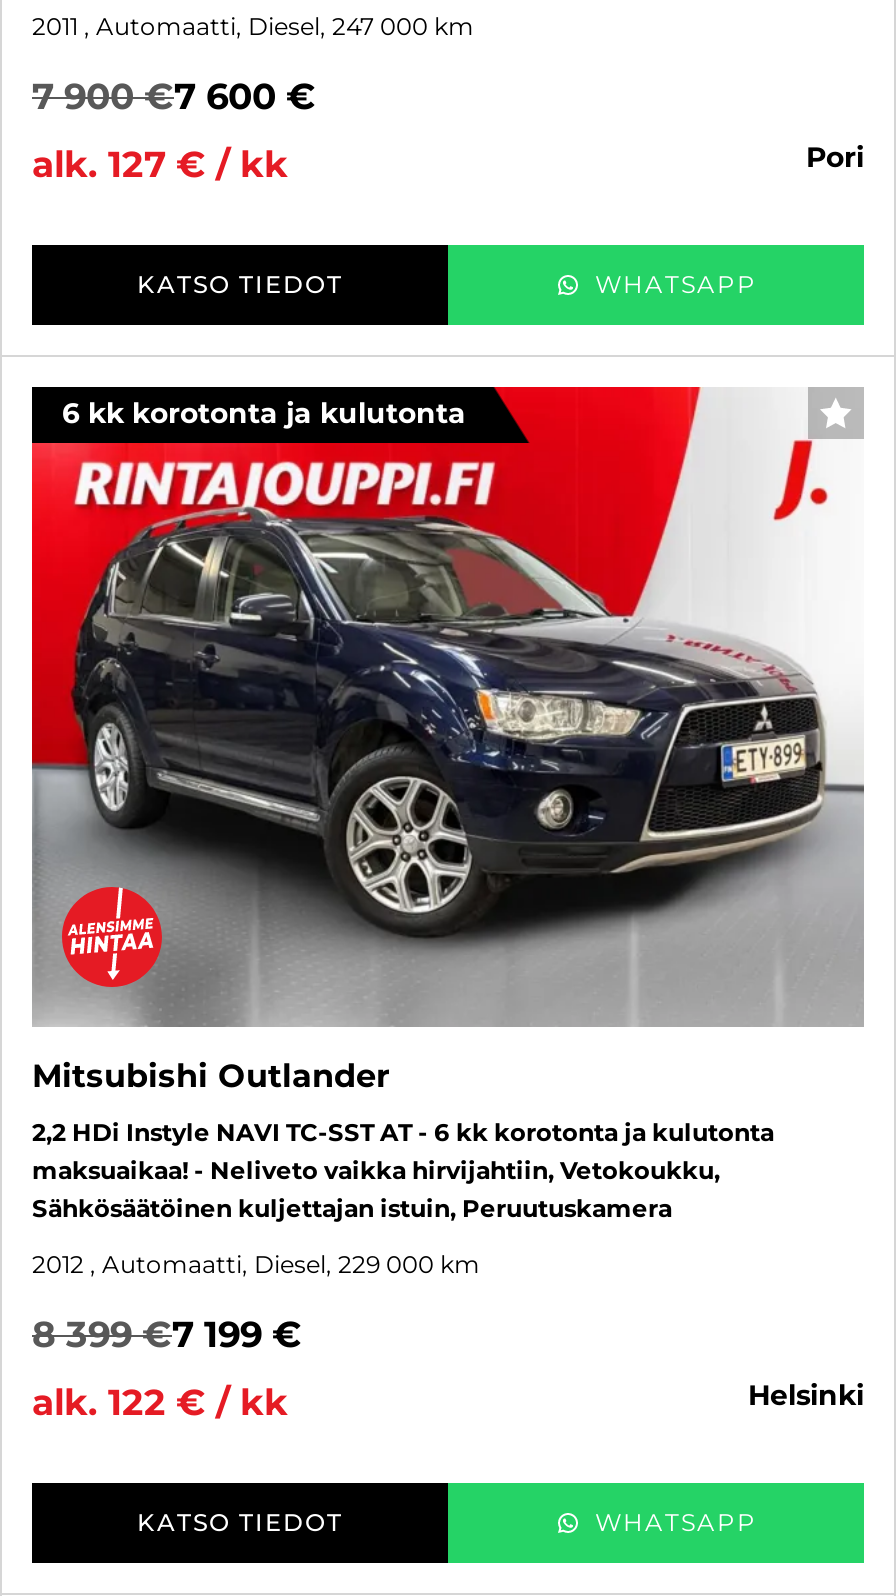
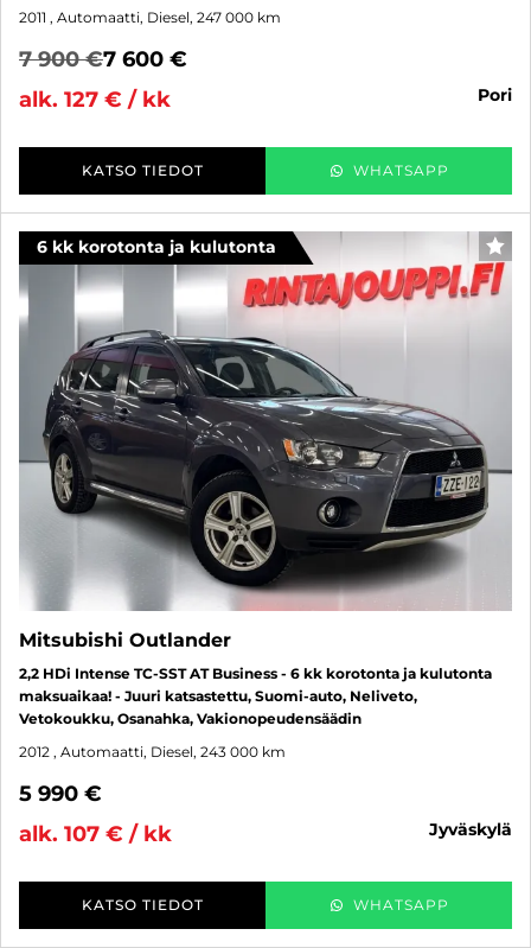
- [image]
+ [image]

- 2,2 HDi Instyle NAVI TC-SST AT - 6 kk korotonta ja kulutonta
- maksuaikaa! - Neliveto vaikka hirvijahtiin, Vetokoukku,
- Sähkösäätöinen kuljettajan istuin, Peruutuskamera
+ 2,2 HDi Intense TC-SST AT Business - 6 kk korotonta ja kulutonta
+ maksuaikaa! - Juuri katsastettu, Suomi-auto, Neliveto,
+ Vetokoukku, Osanahka, Vakionopeudensäädin

- 2012 , Automaatti, Diesel, 229 000 km
+ 2012 , Automaatti, Diesel, 243 000 km

- 8 399 €7 199 €
+ 5 990 €

- alk. 122 € / kk
- helsinki
+ alk. 107 € / kk
+ jyväskylä
